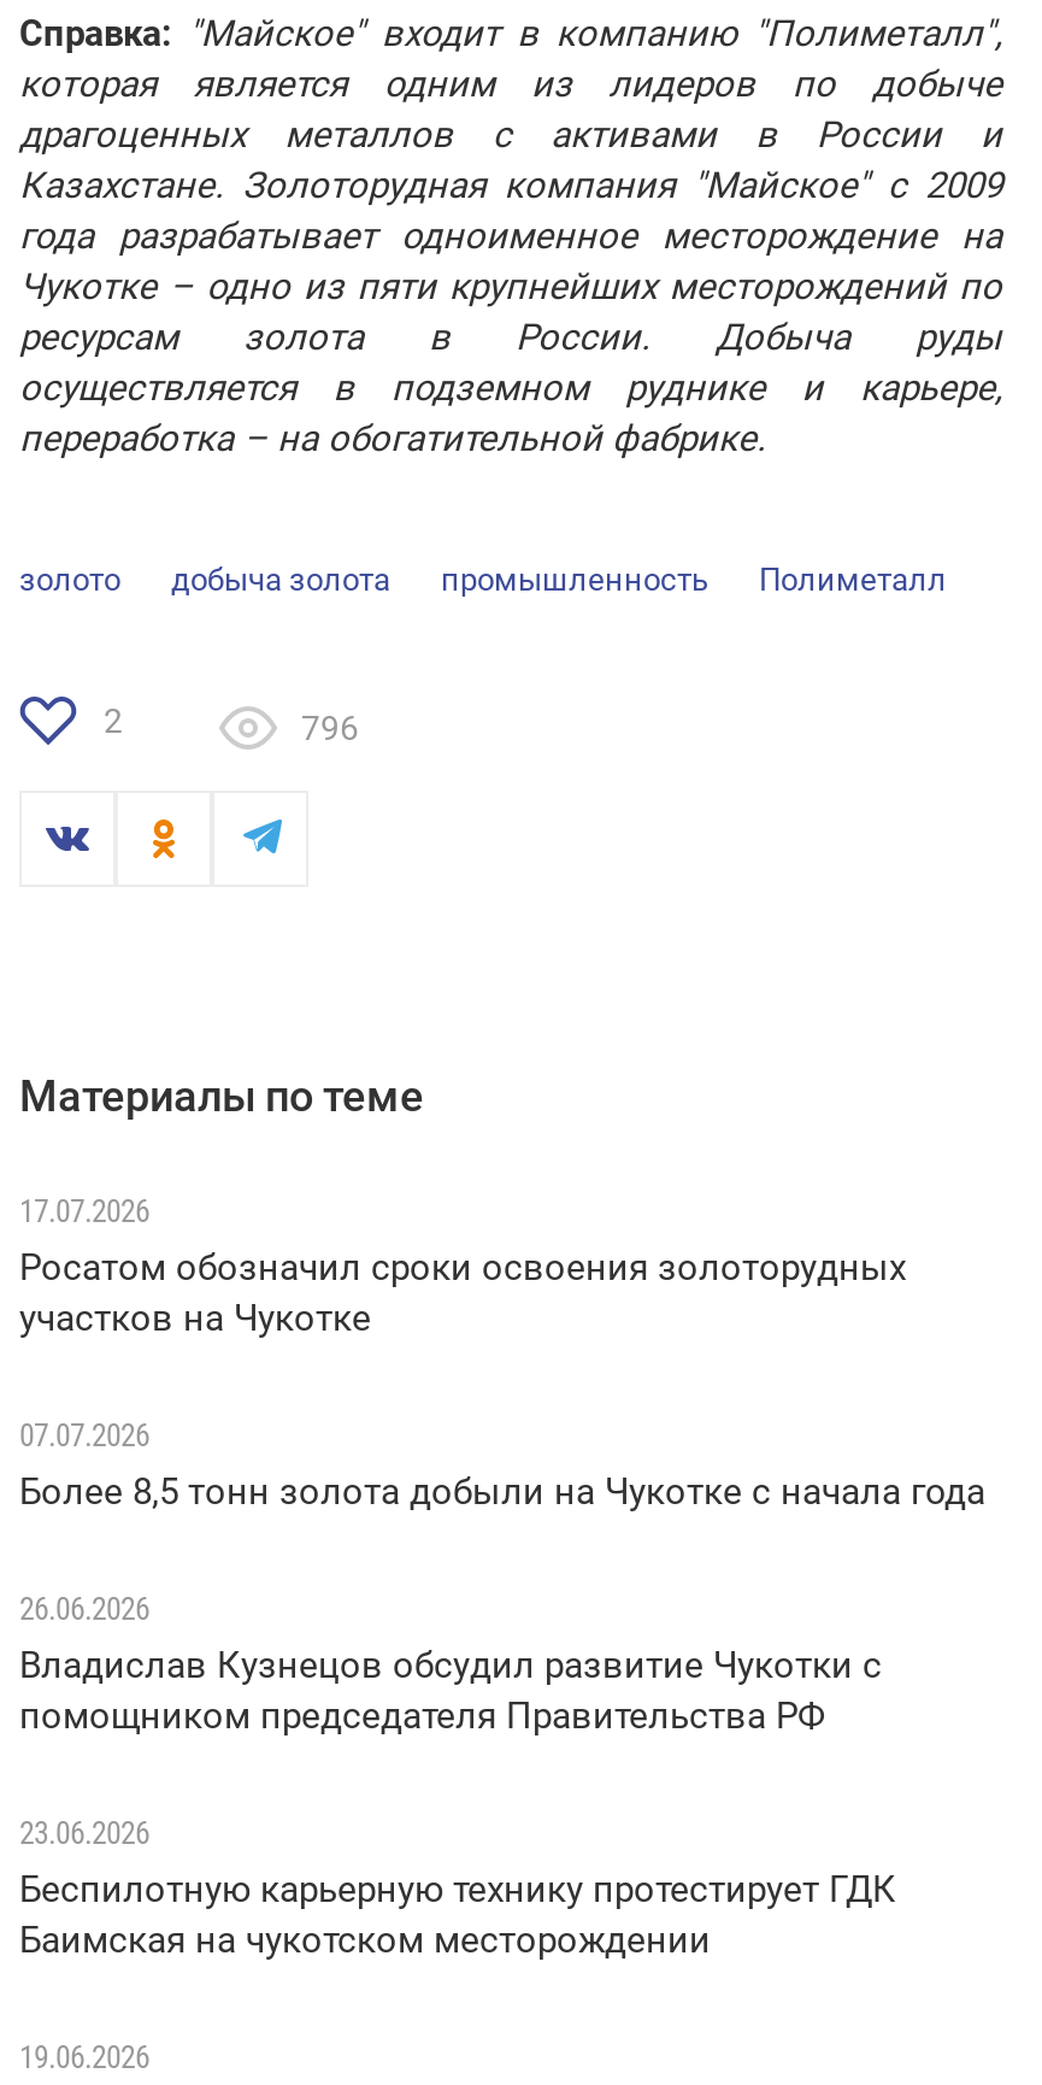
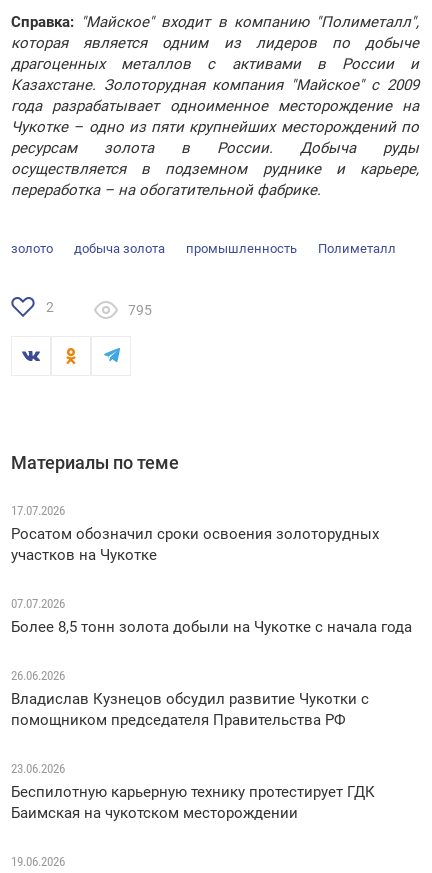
- 796
+ 795
